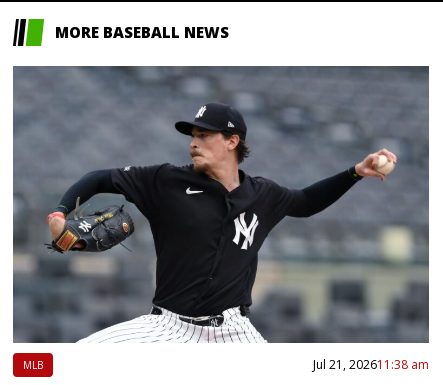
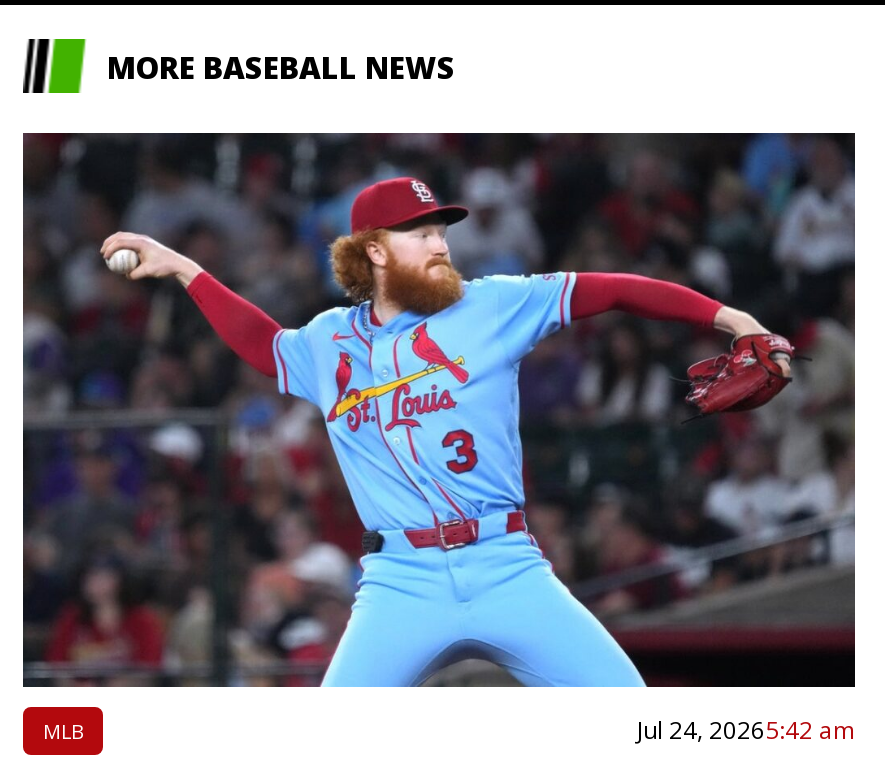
- [image]
- Jul 21, 202611:38 am
+ [image]
+ Jul 24, 20265:42 am
